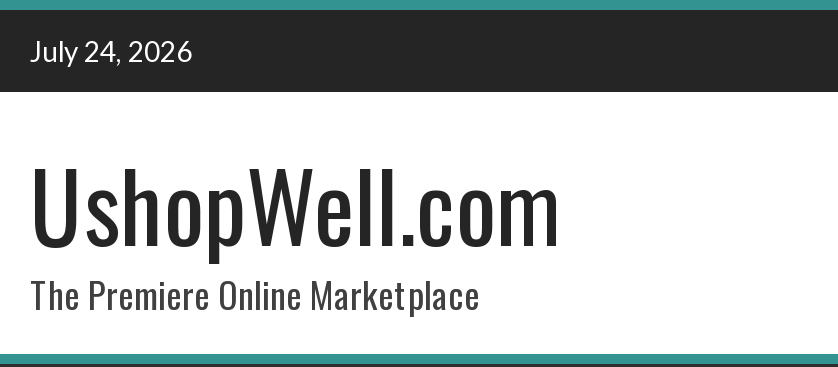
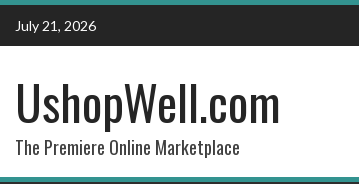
- July 24, 2026
+ July 21, 2026
